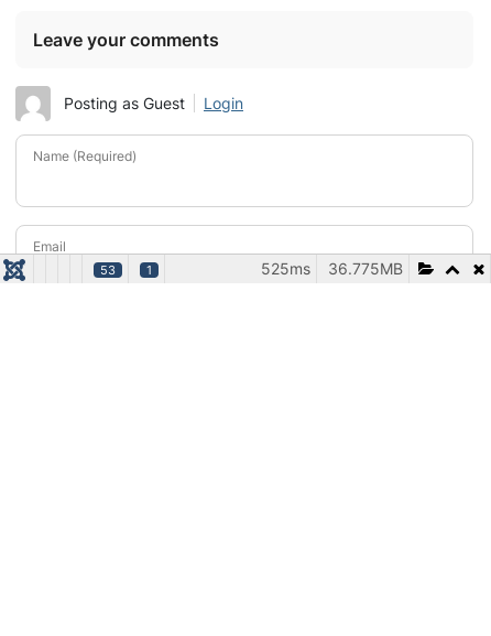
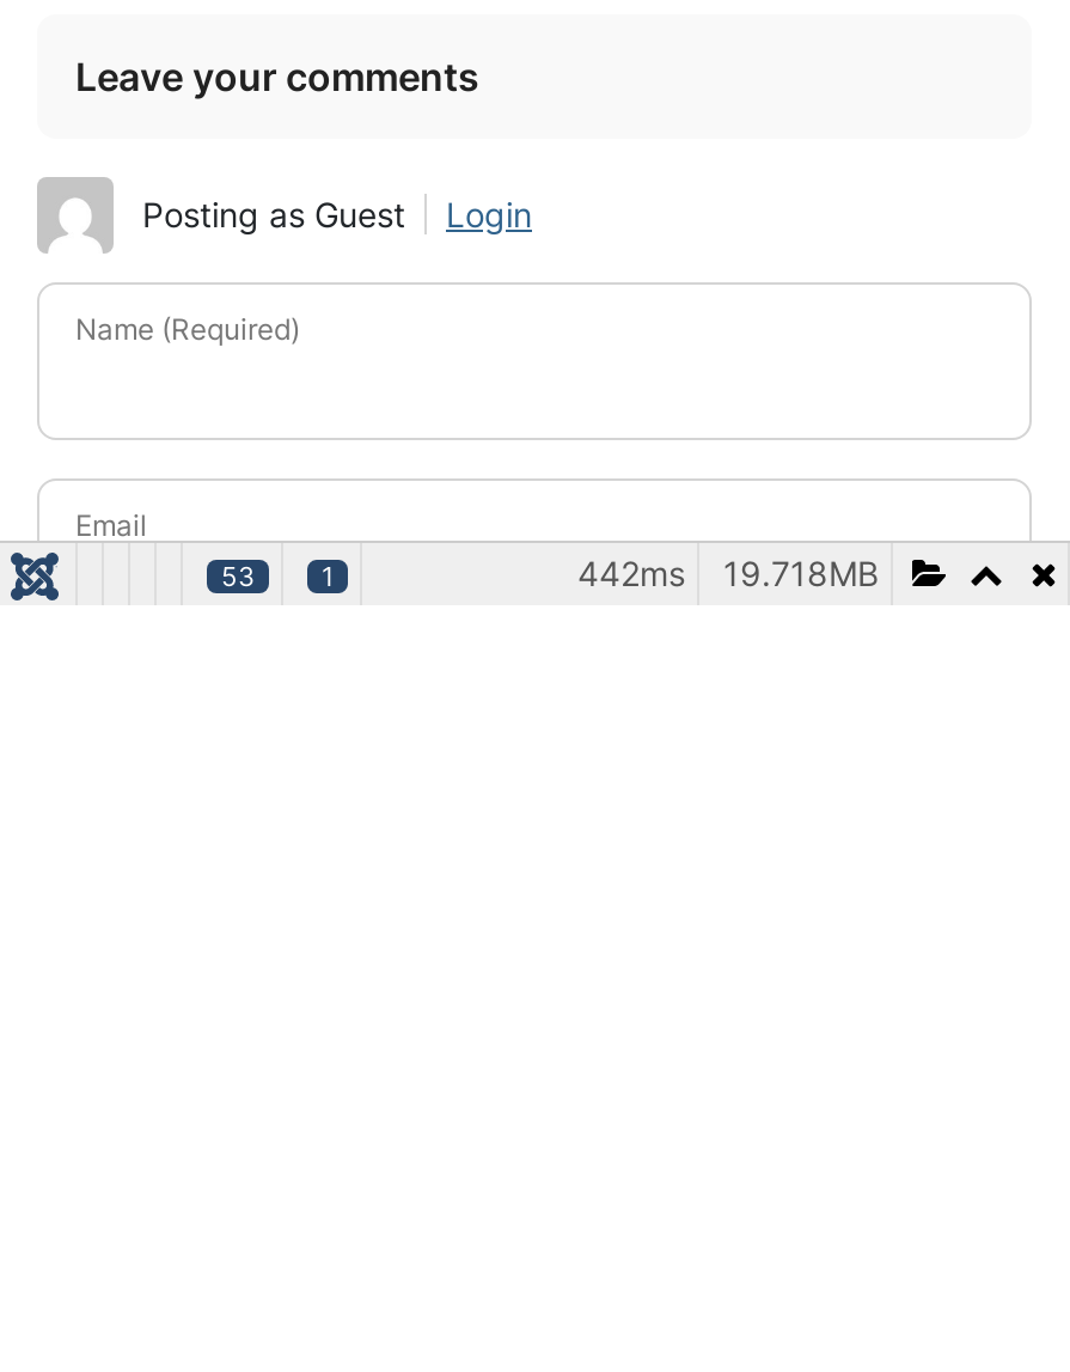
- 36.775MB
- 525ms
+ 19.718MB
+ 442ms
